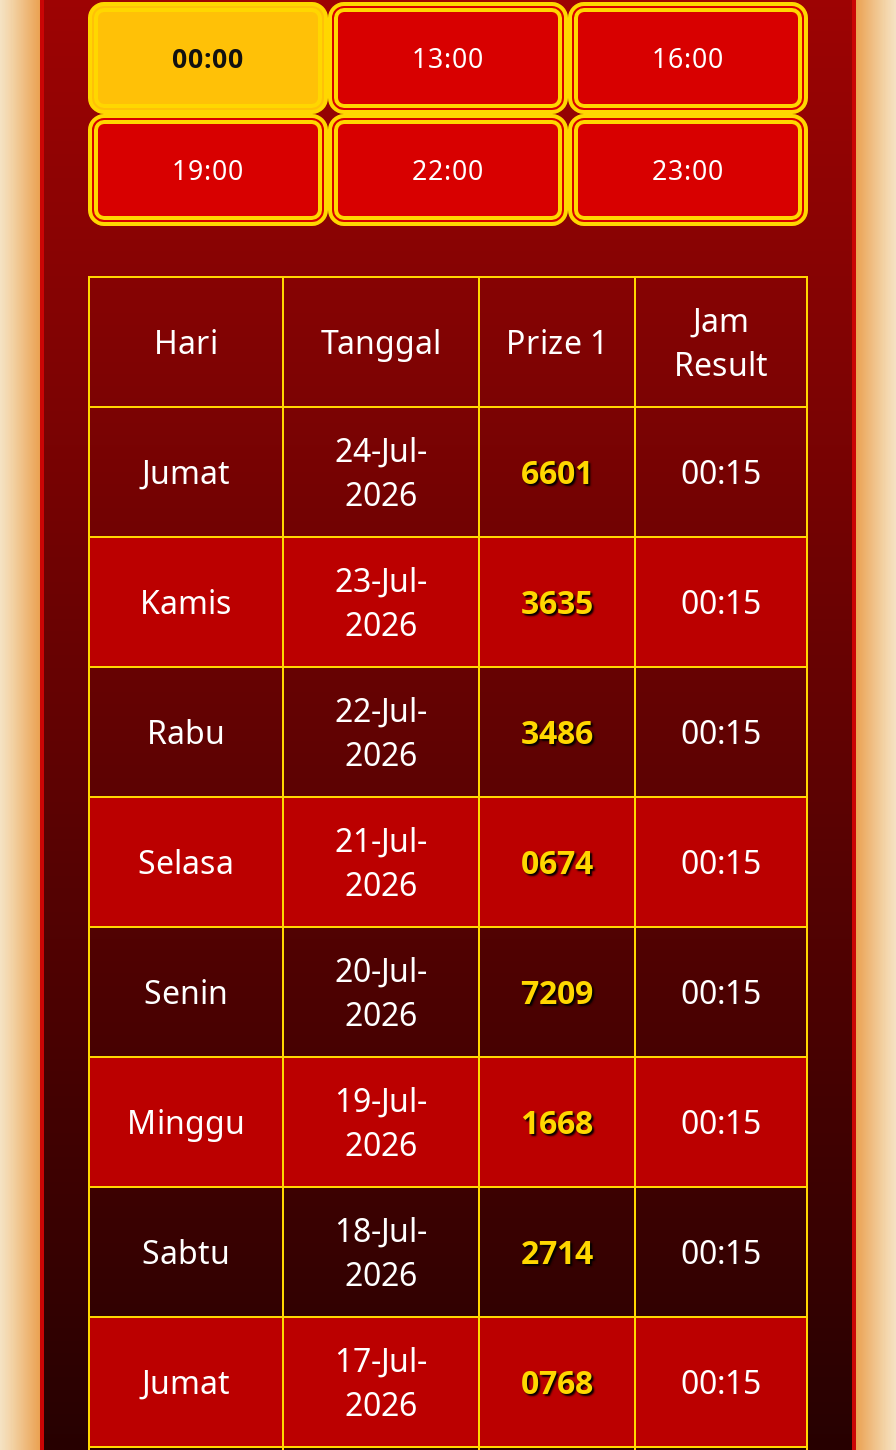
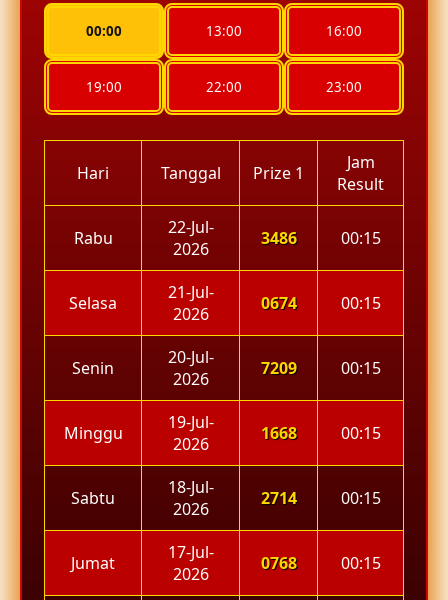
- Jumat
- 24-Jul-
- 2026
- 6601
- 00:15
- Kamis
- 23-Jul-
- 2026
- 3635
- 00:15
